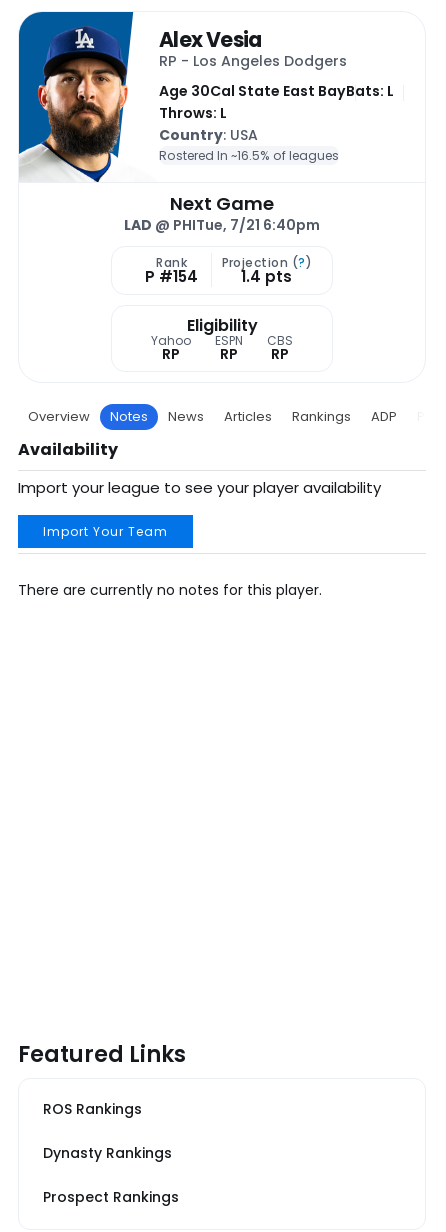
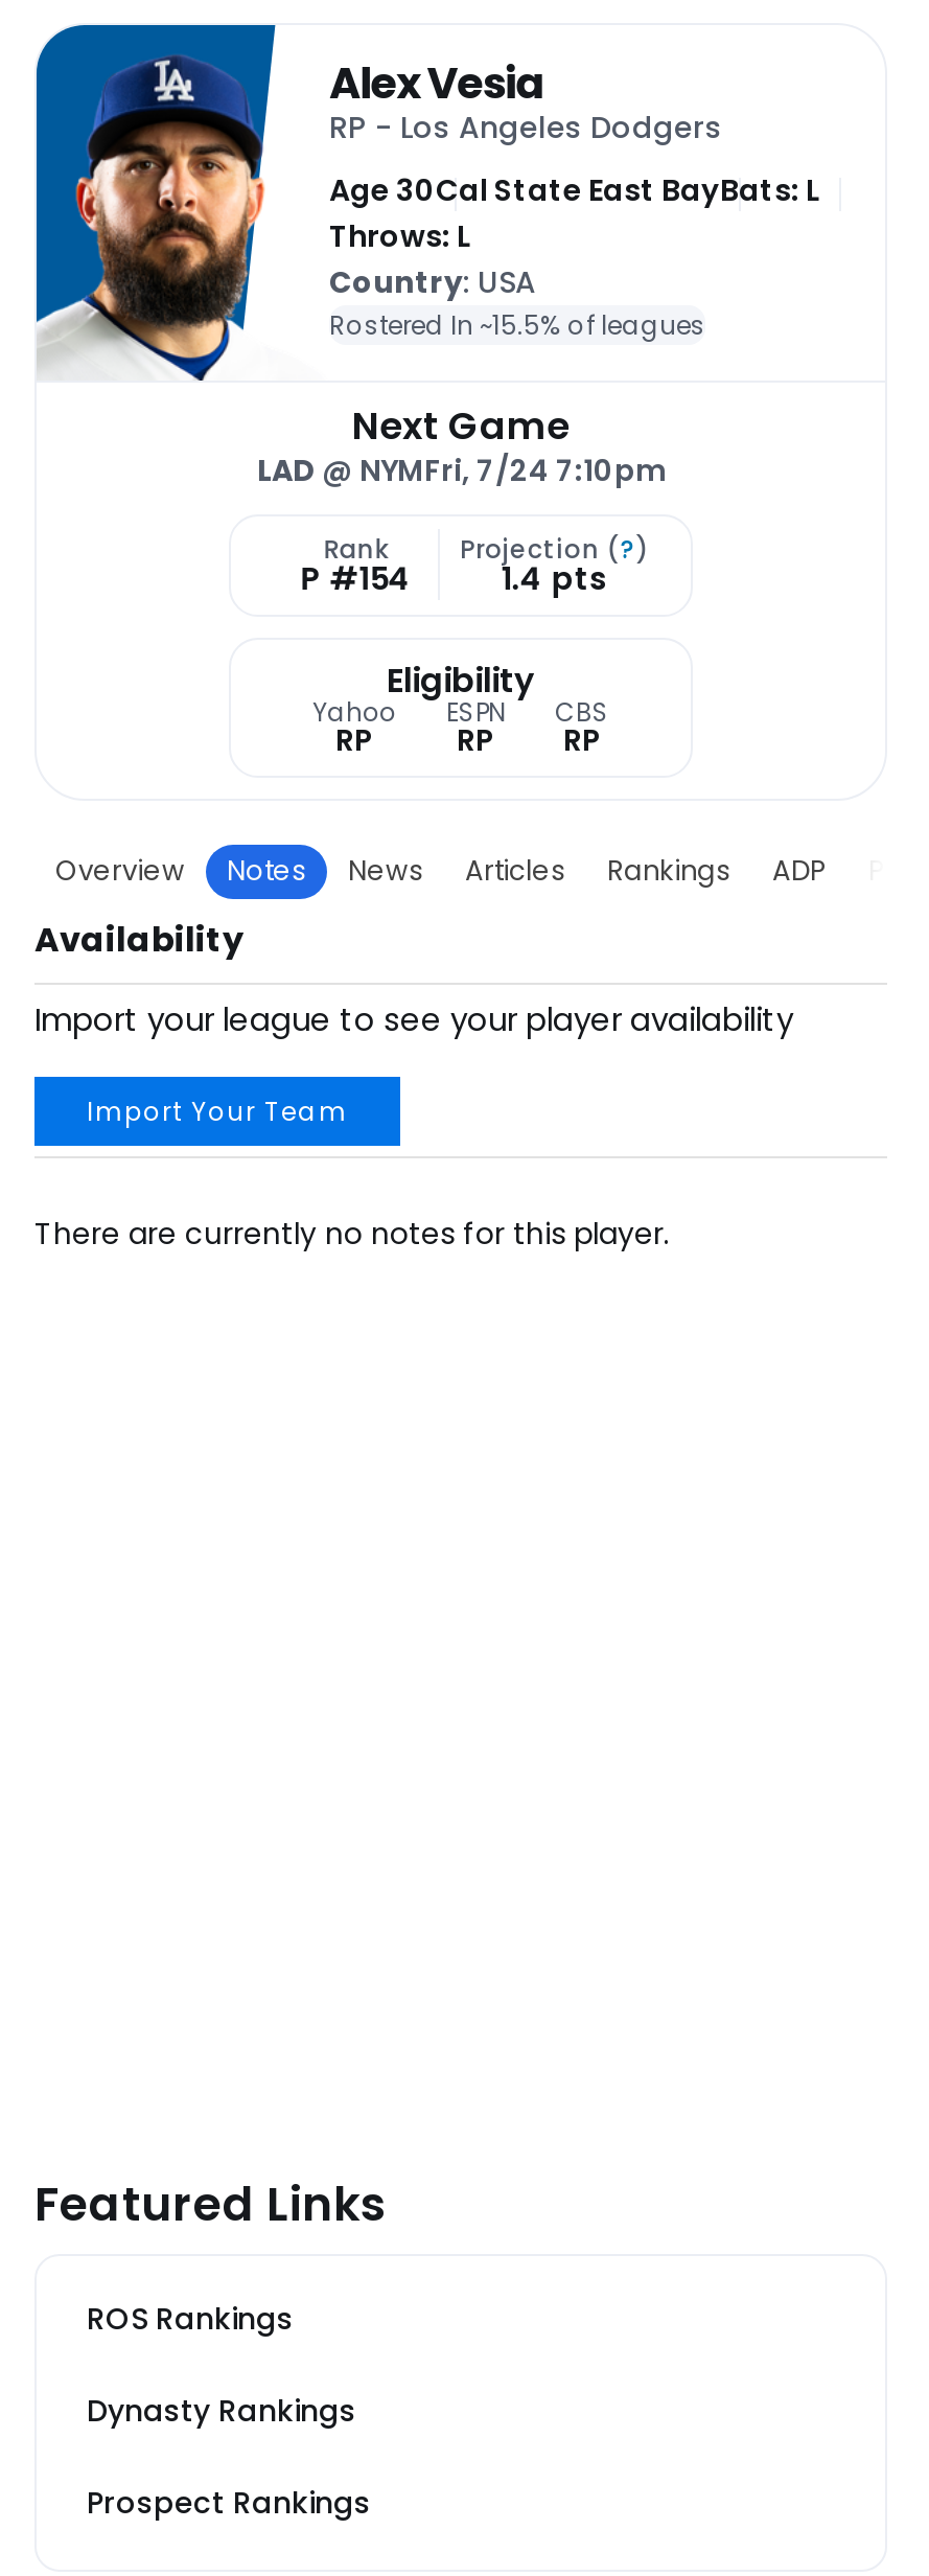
- Rostered In ~16.5% of leagues
+ Rostered In ~15.5% of leagues

- LAD @ PHITue, 7/21 6:40pm
+ LAD @ NYMFri, 7/24 7:10pm
